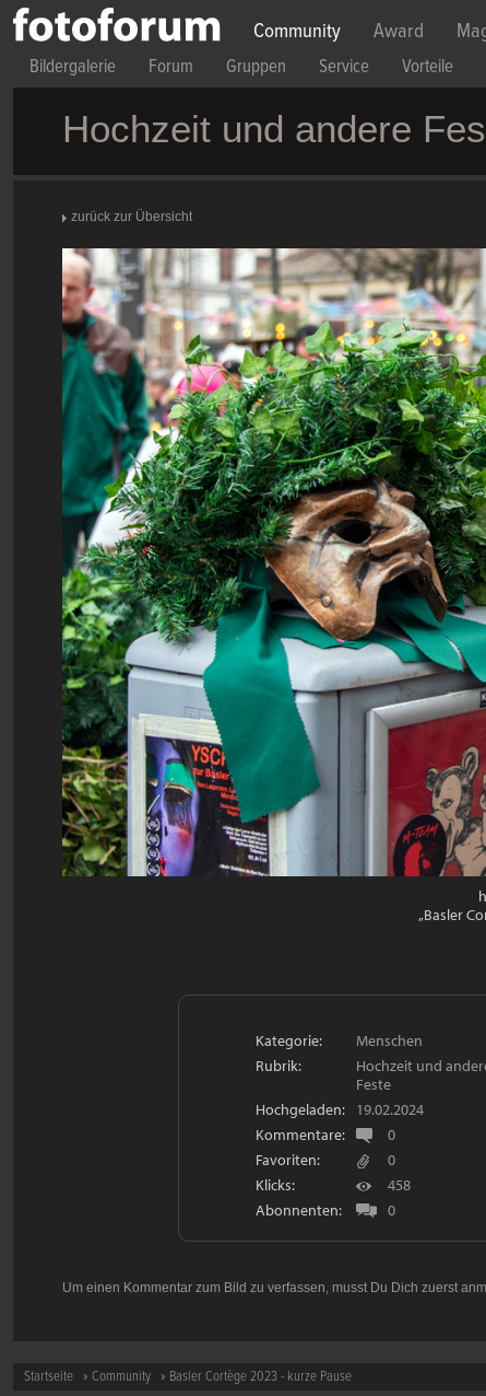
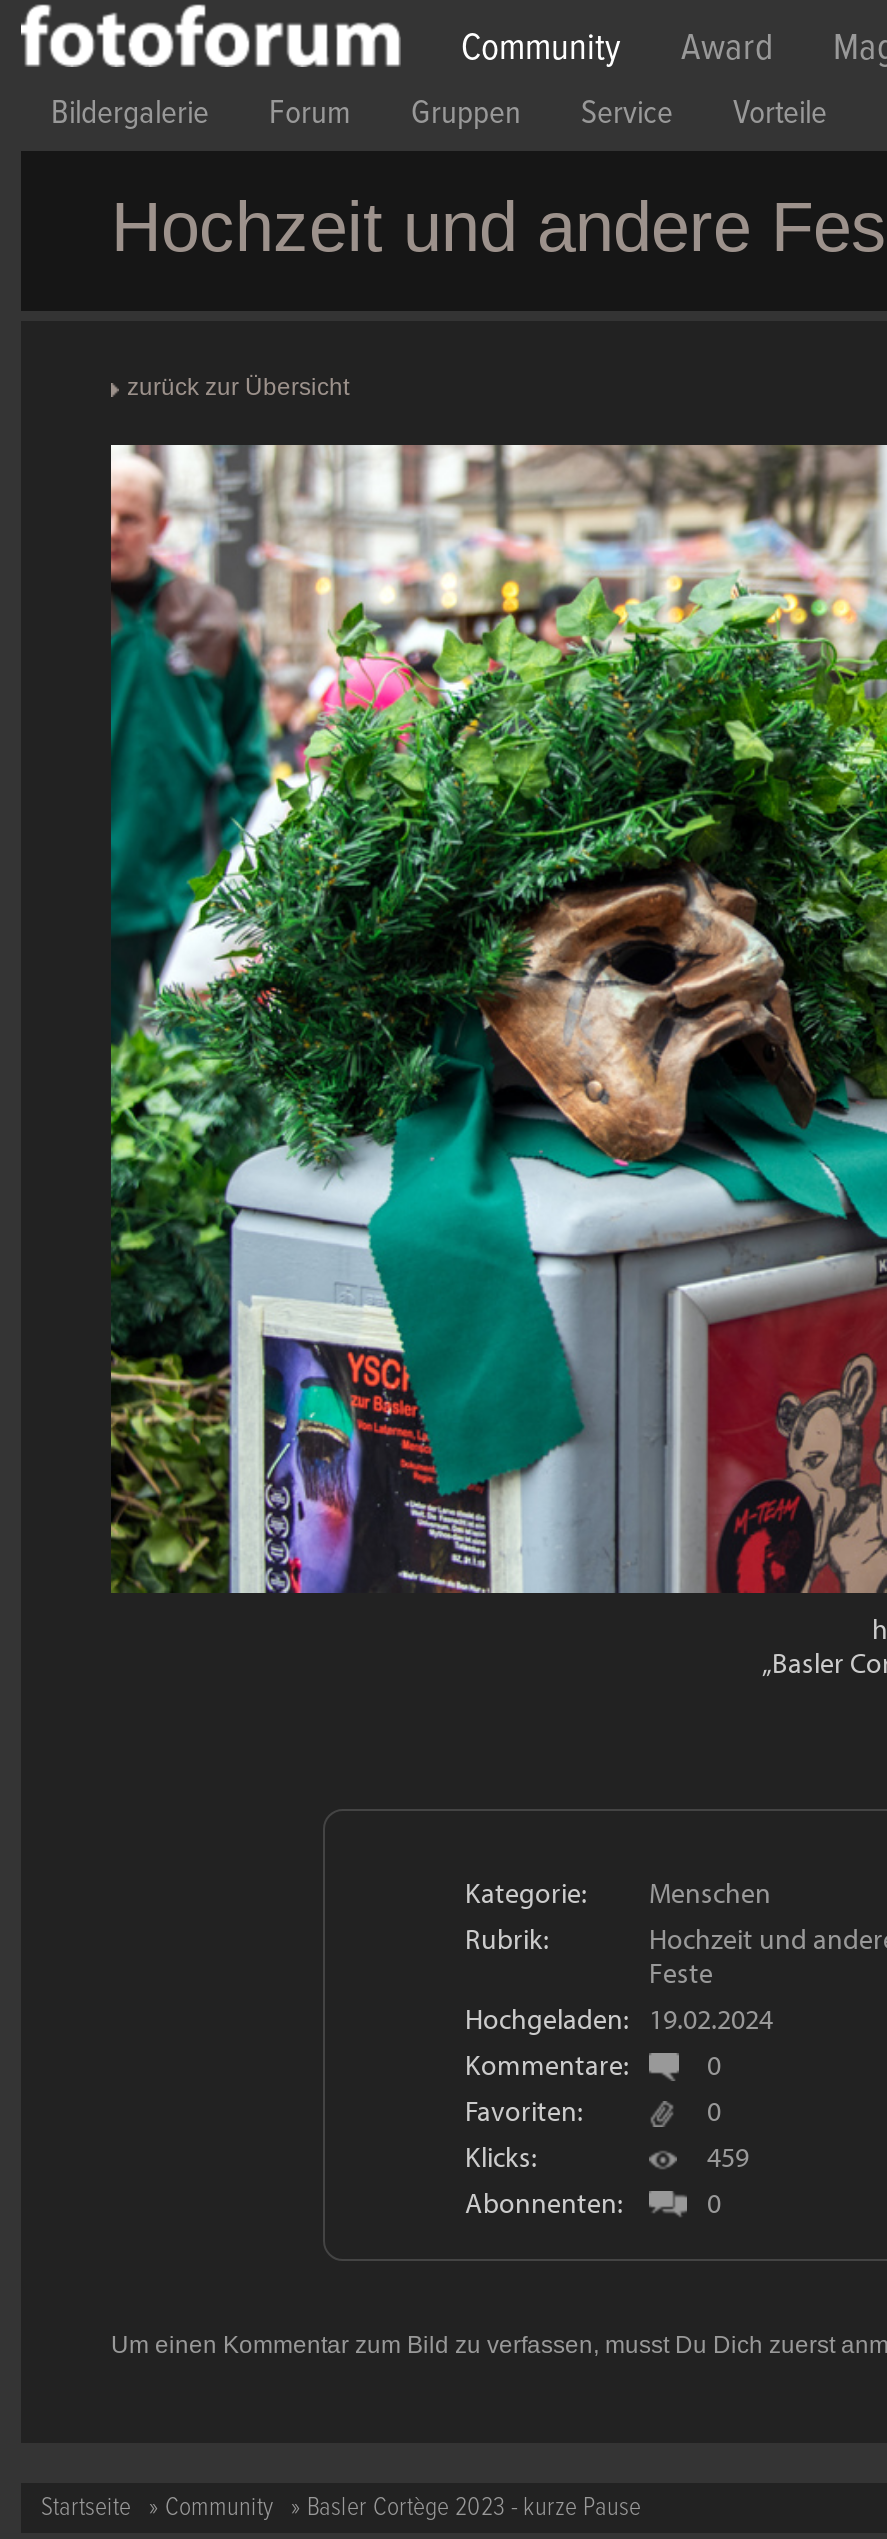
- 458
+ 459
